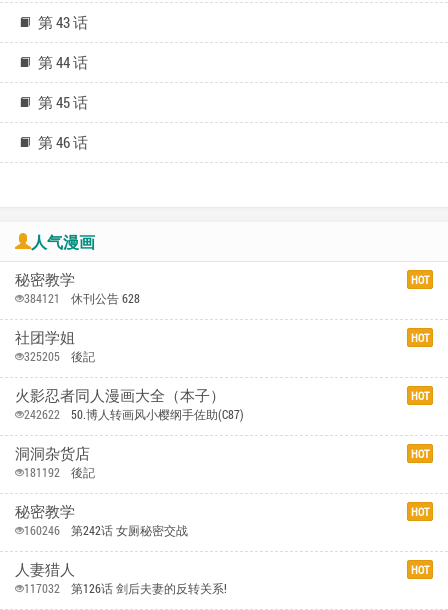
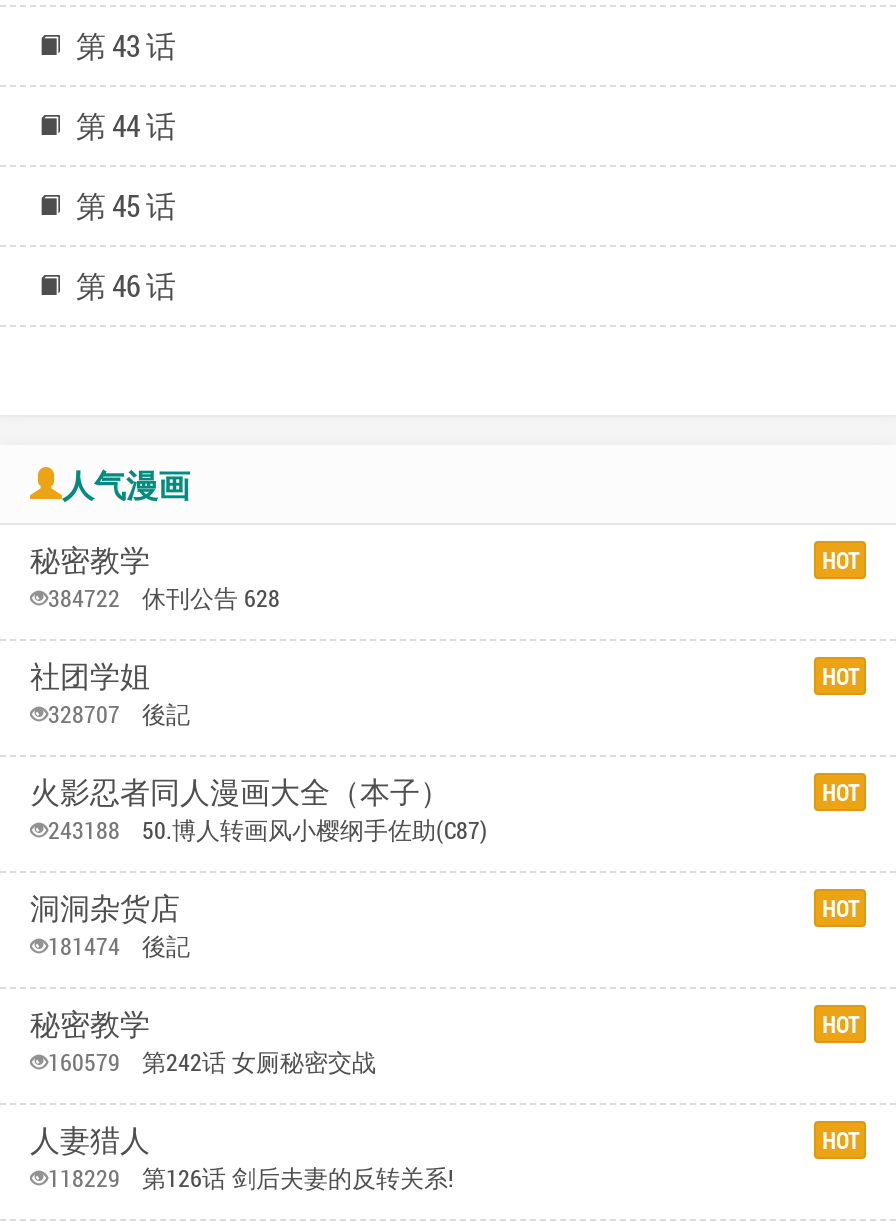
- 384121 休刊公告 628
+ 384722 休刊公告 628

- 325205 後記
+ 328707 後記

- 242622 50.博人转画风小樱纲手佐助(C87)
+ 243188 50.博人转画风小樱纲手佐助(C87)

- 181192 後記
+ 181474 後記

- 160246 第242话 女厕秘密交战
+ 160579 第242话 女厕秘密交战

- 117032 第126话 剑后夫妻的反转关系!
+ 118229 第126话 剑后夫妻的反转关系!
